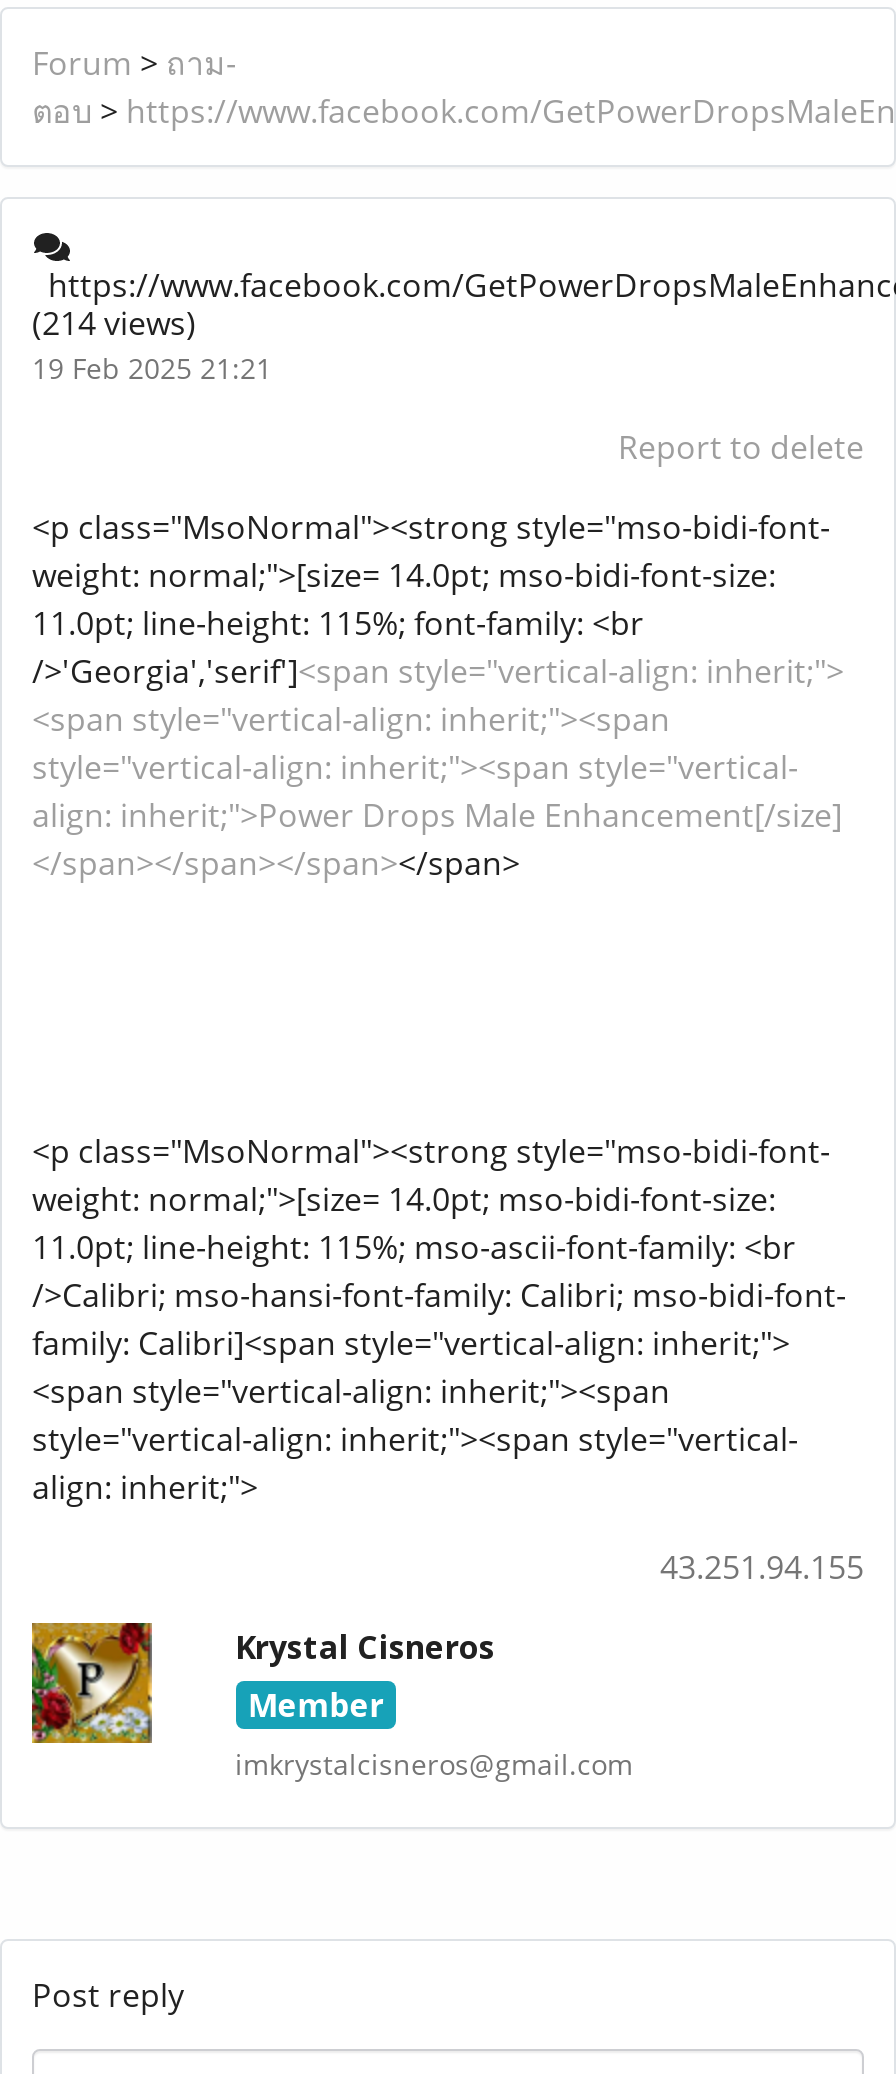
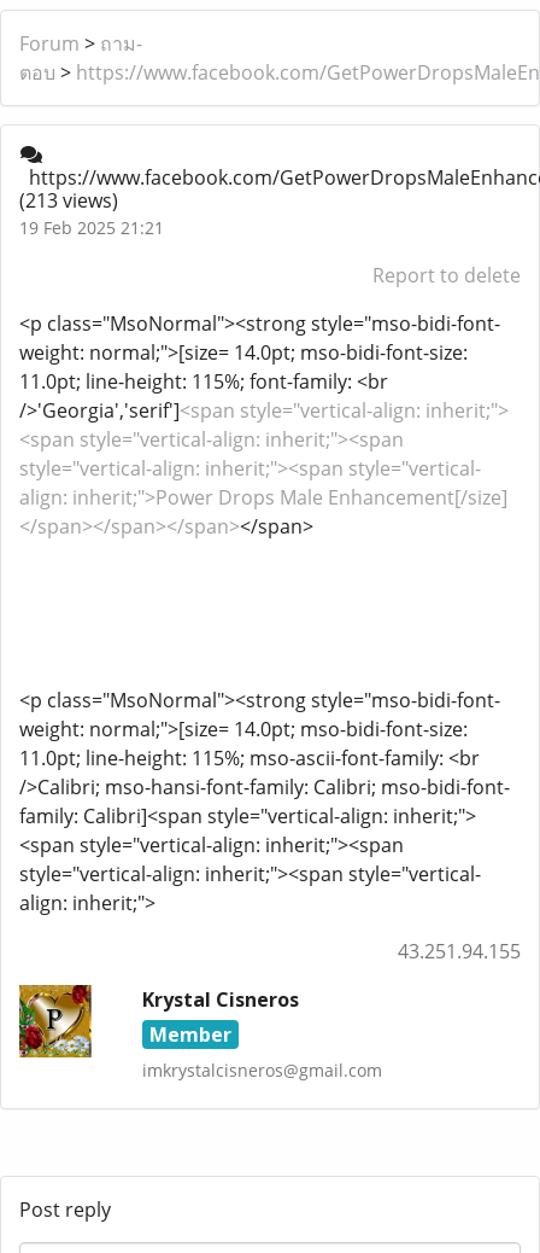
- (214 views)
+ (213 views)
